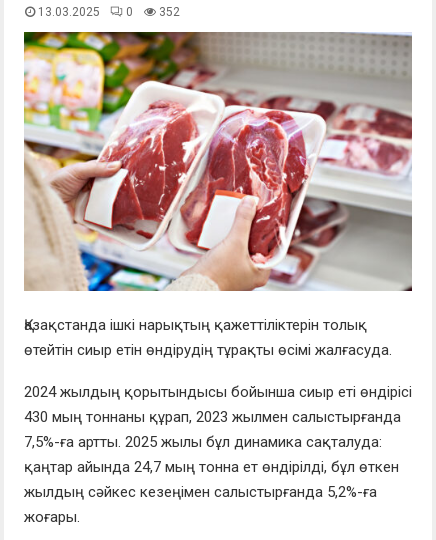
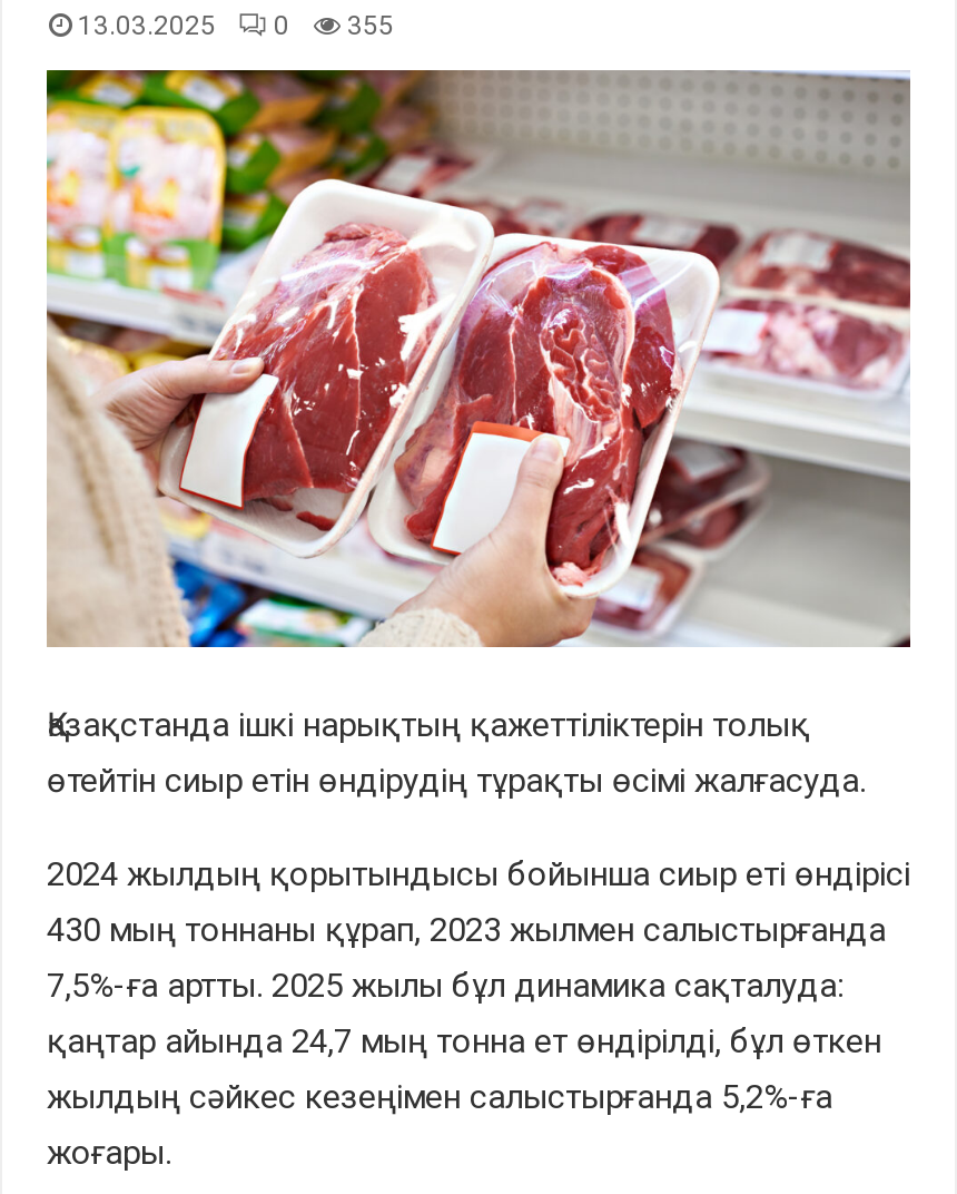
- 13.03.2025 0 352
+ 13.03.2025 0 355
